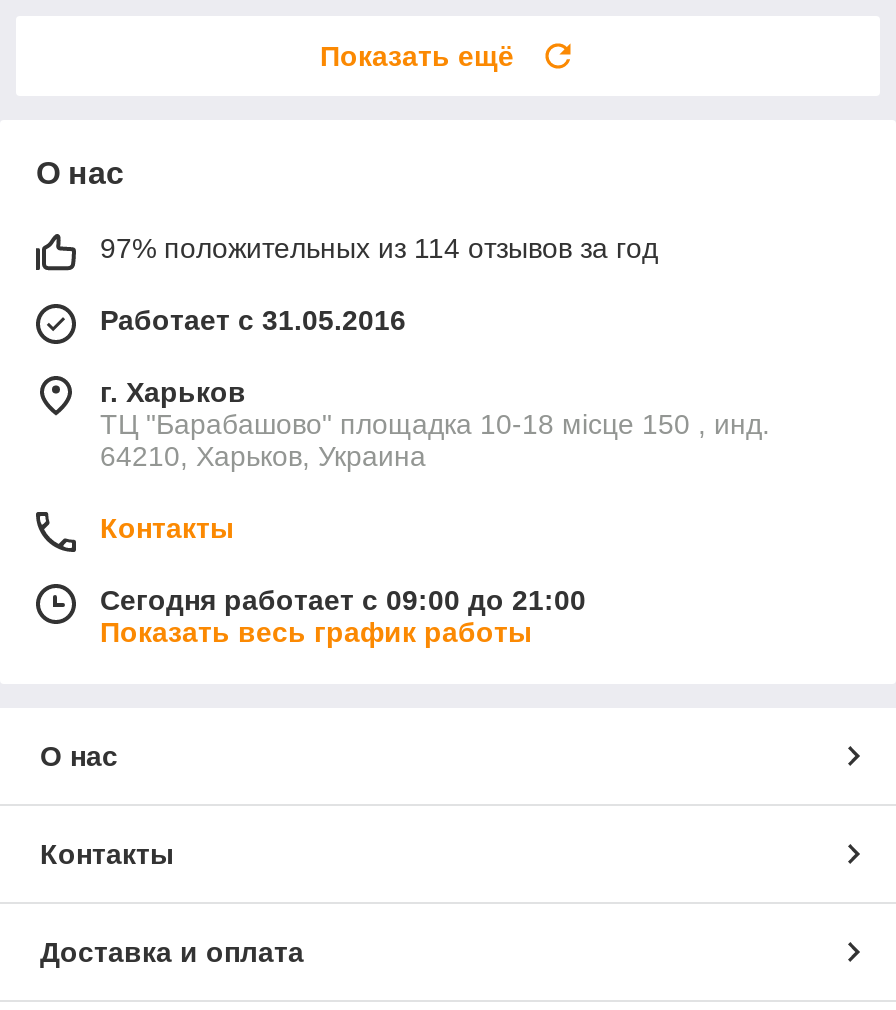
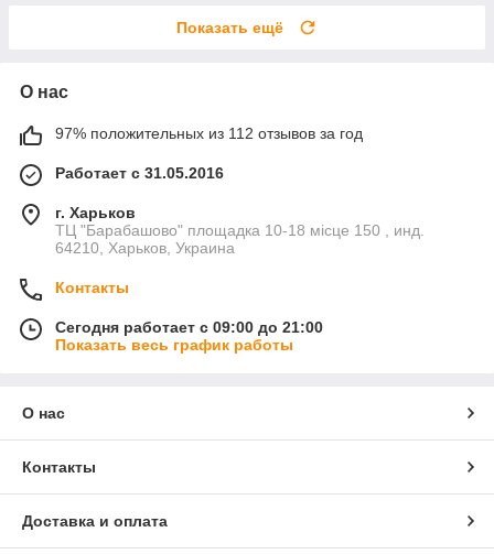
- 97% положительных из 114 отзывов за год
+ 97% положительных из 112 отзывов за год
